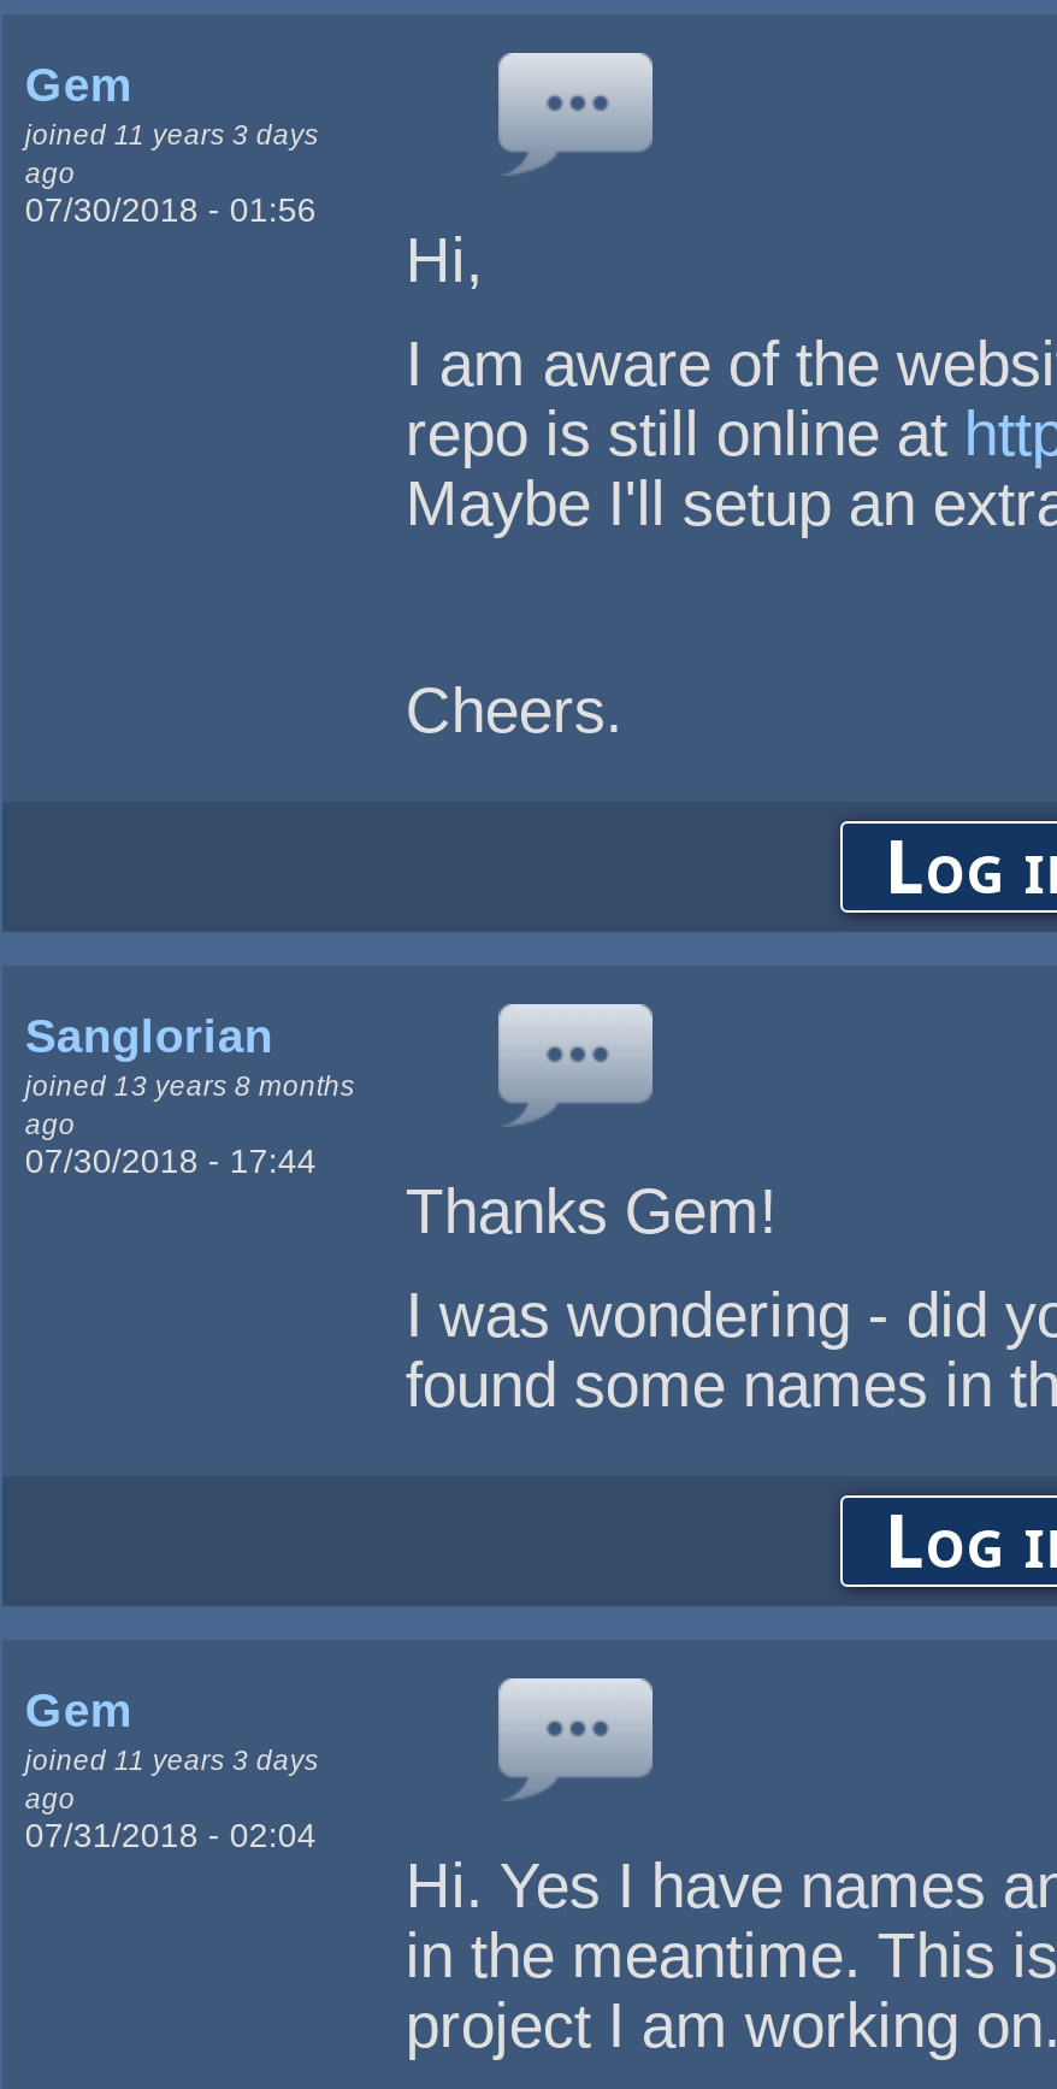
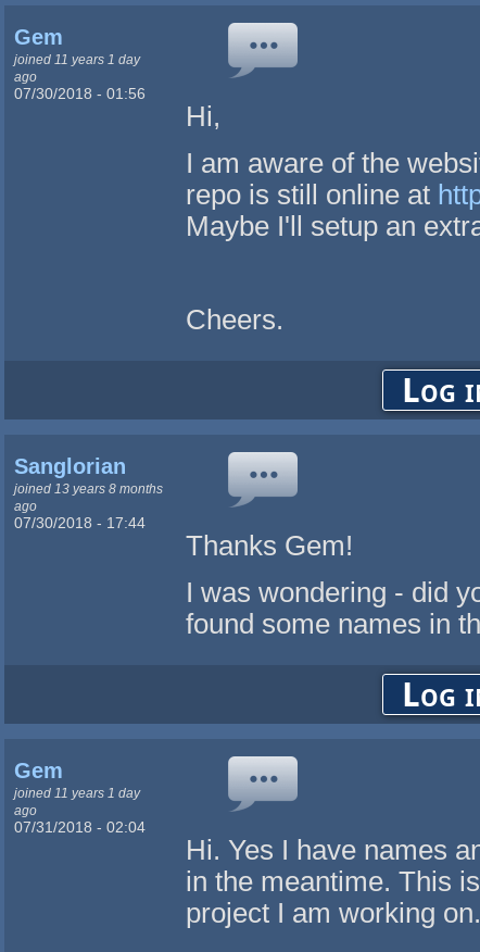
- joined 11 years 3 days
+ joined 11 years 1 day

- joined 11 years 3 days
+ joined 11 years 1 day
